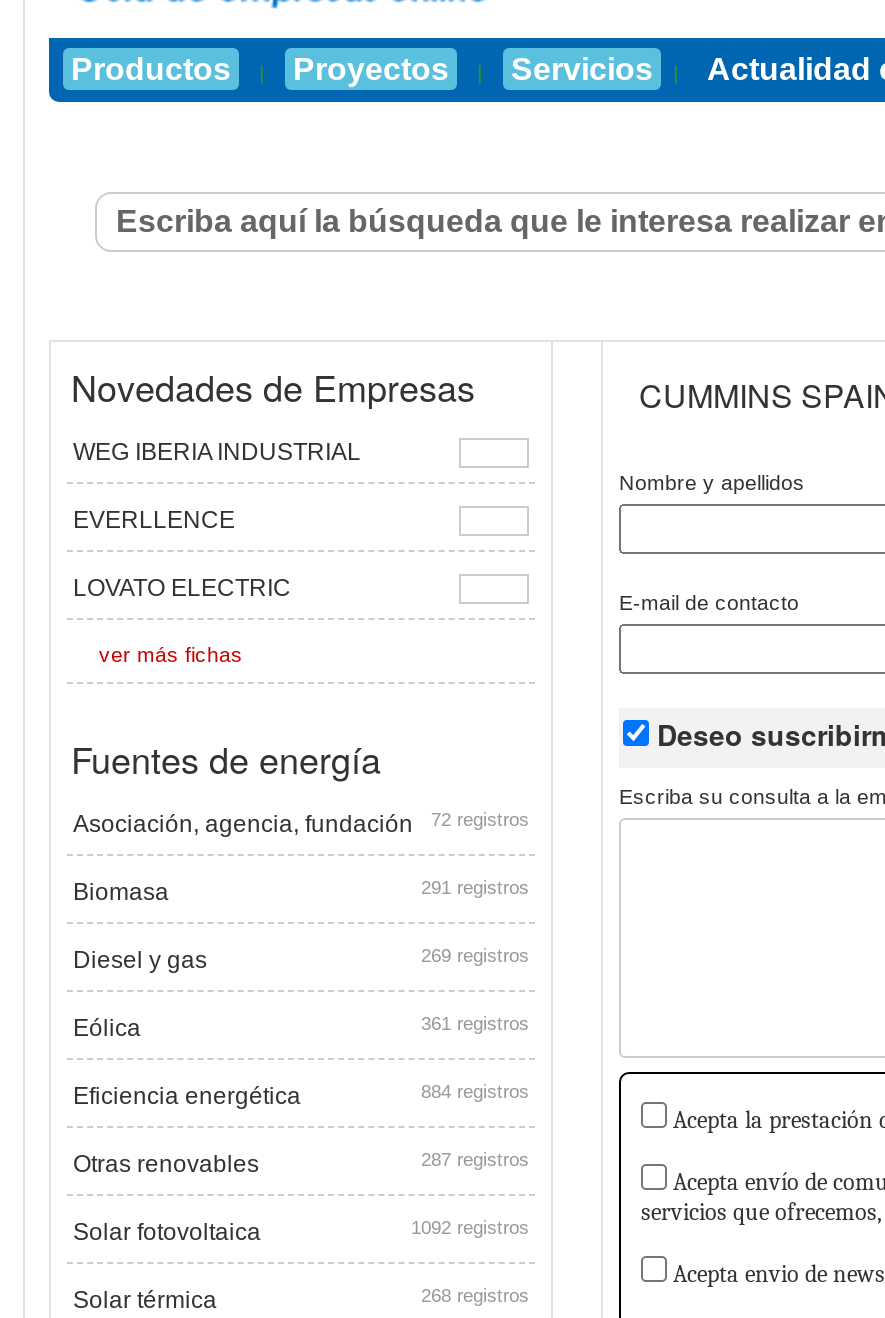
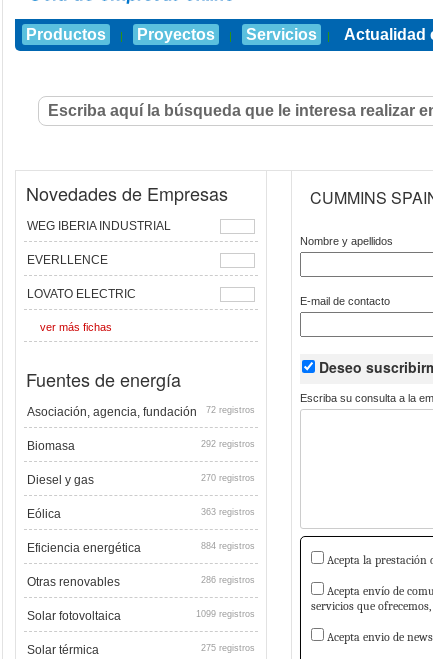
- 291 registros
+ 292 registros

- 269 registros
+ 270 registros

- 361 registros
+ 363 registros

- 287 registros
+ 286 registros

- 1092 registros
+ 1099 registros

- 268 registros
+ 275 registros
